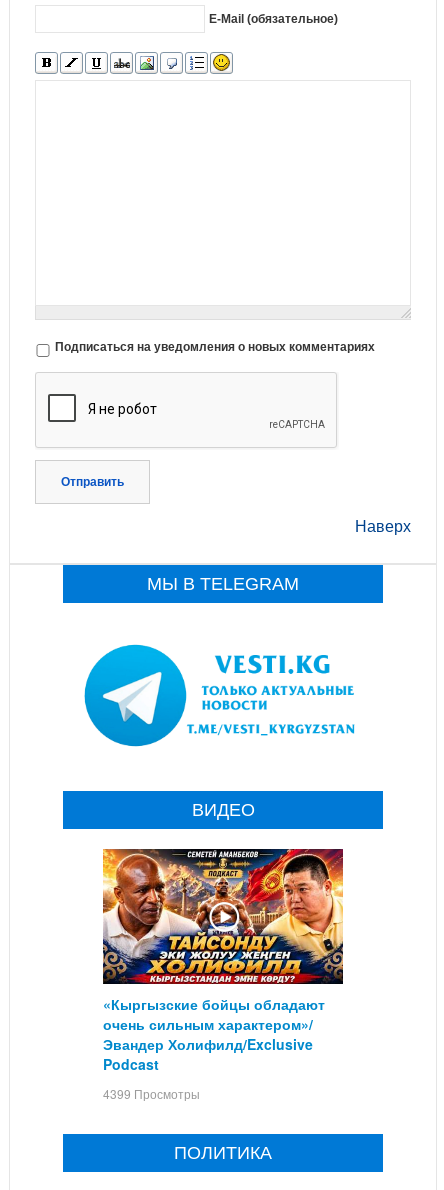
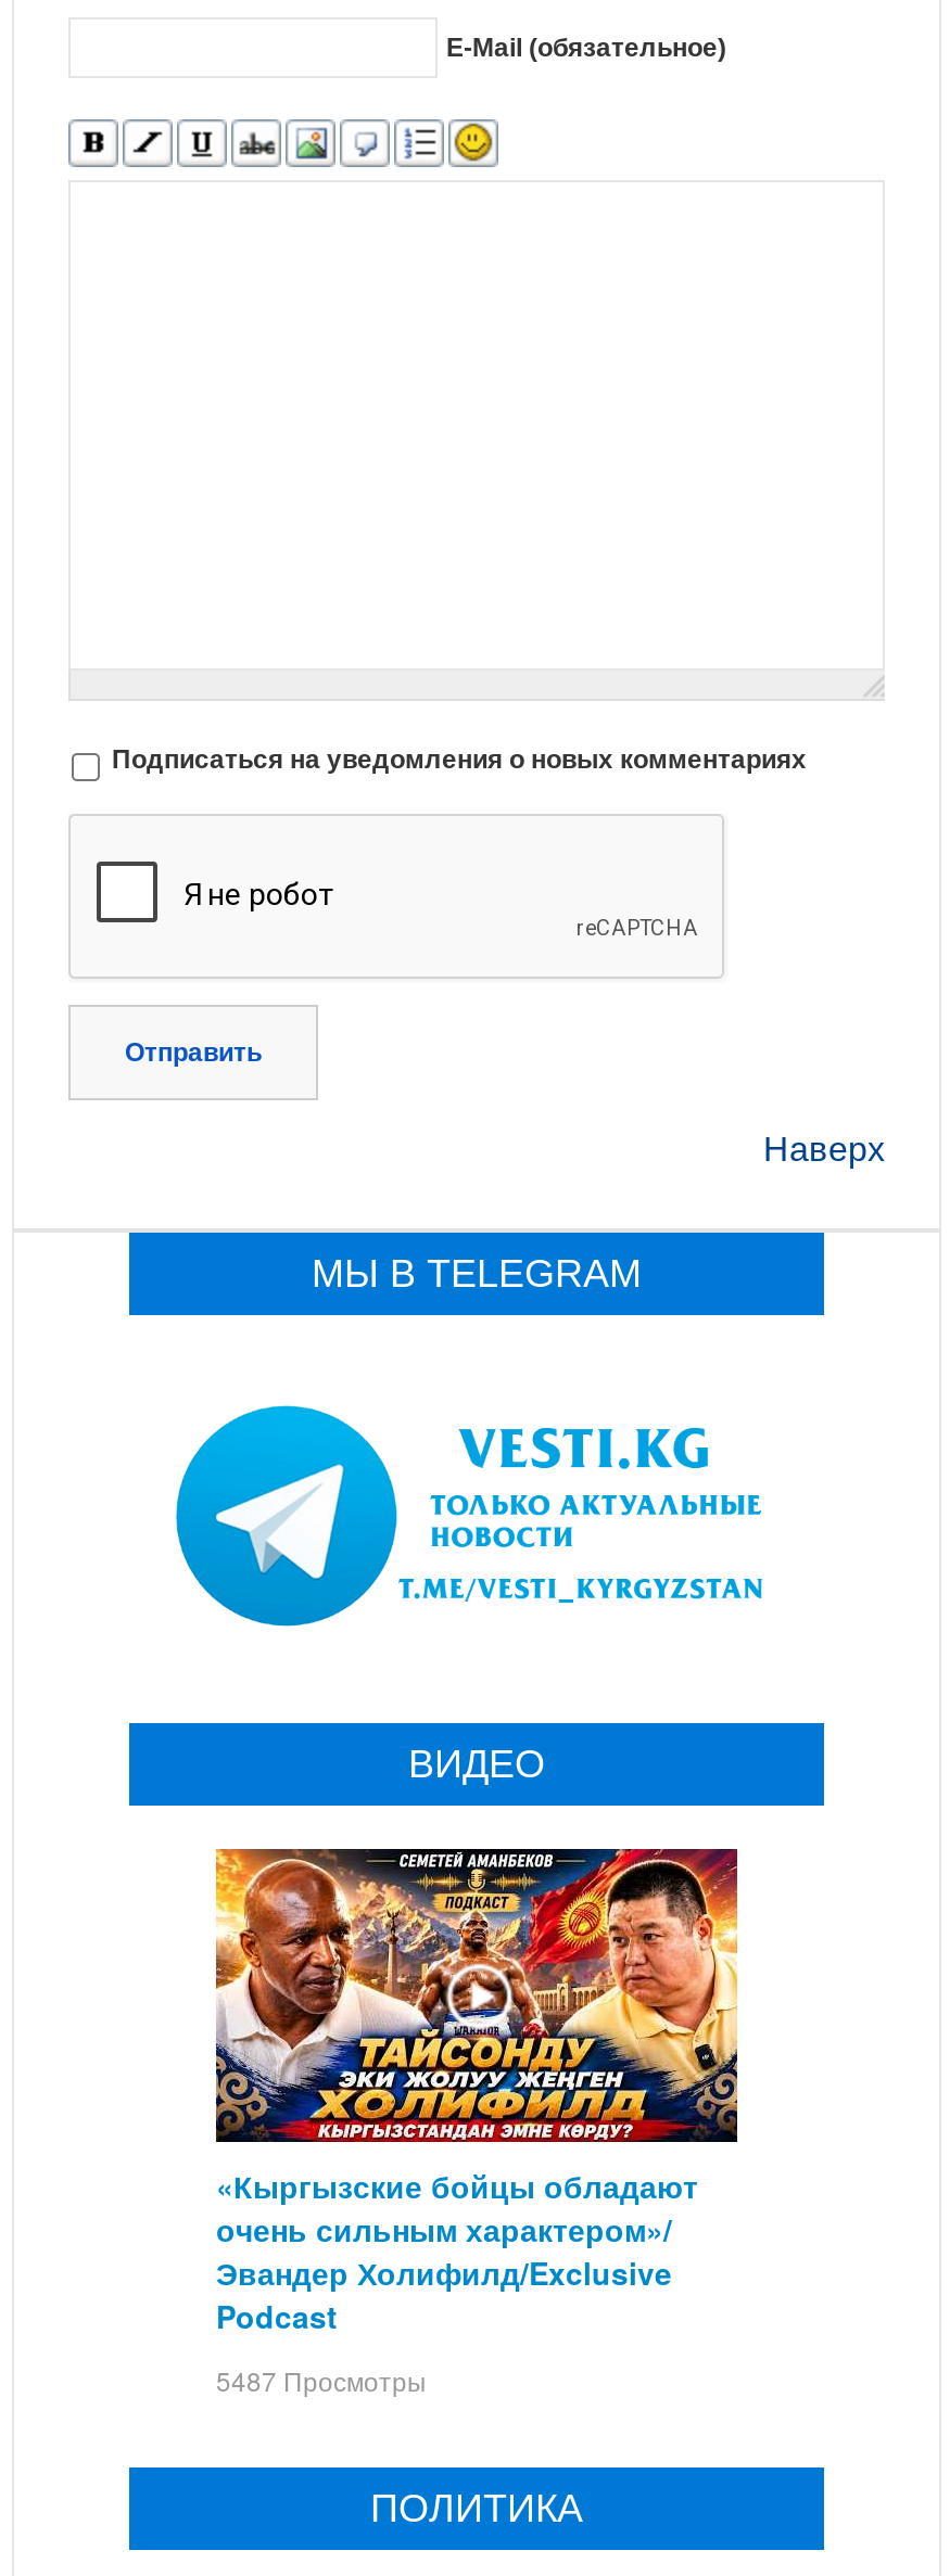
- 4399 Просмотры
+ 5487 Просмотры
